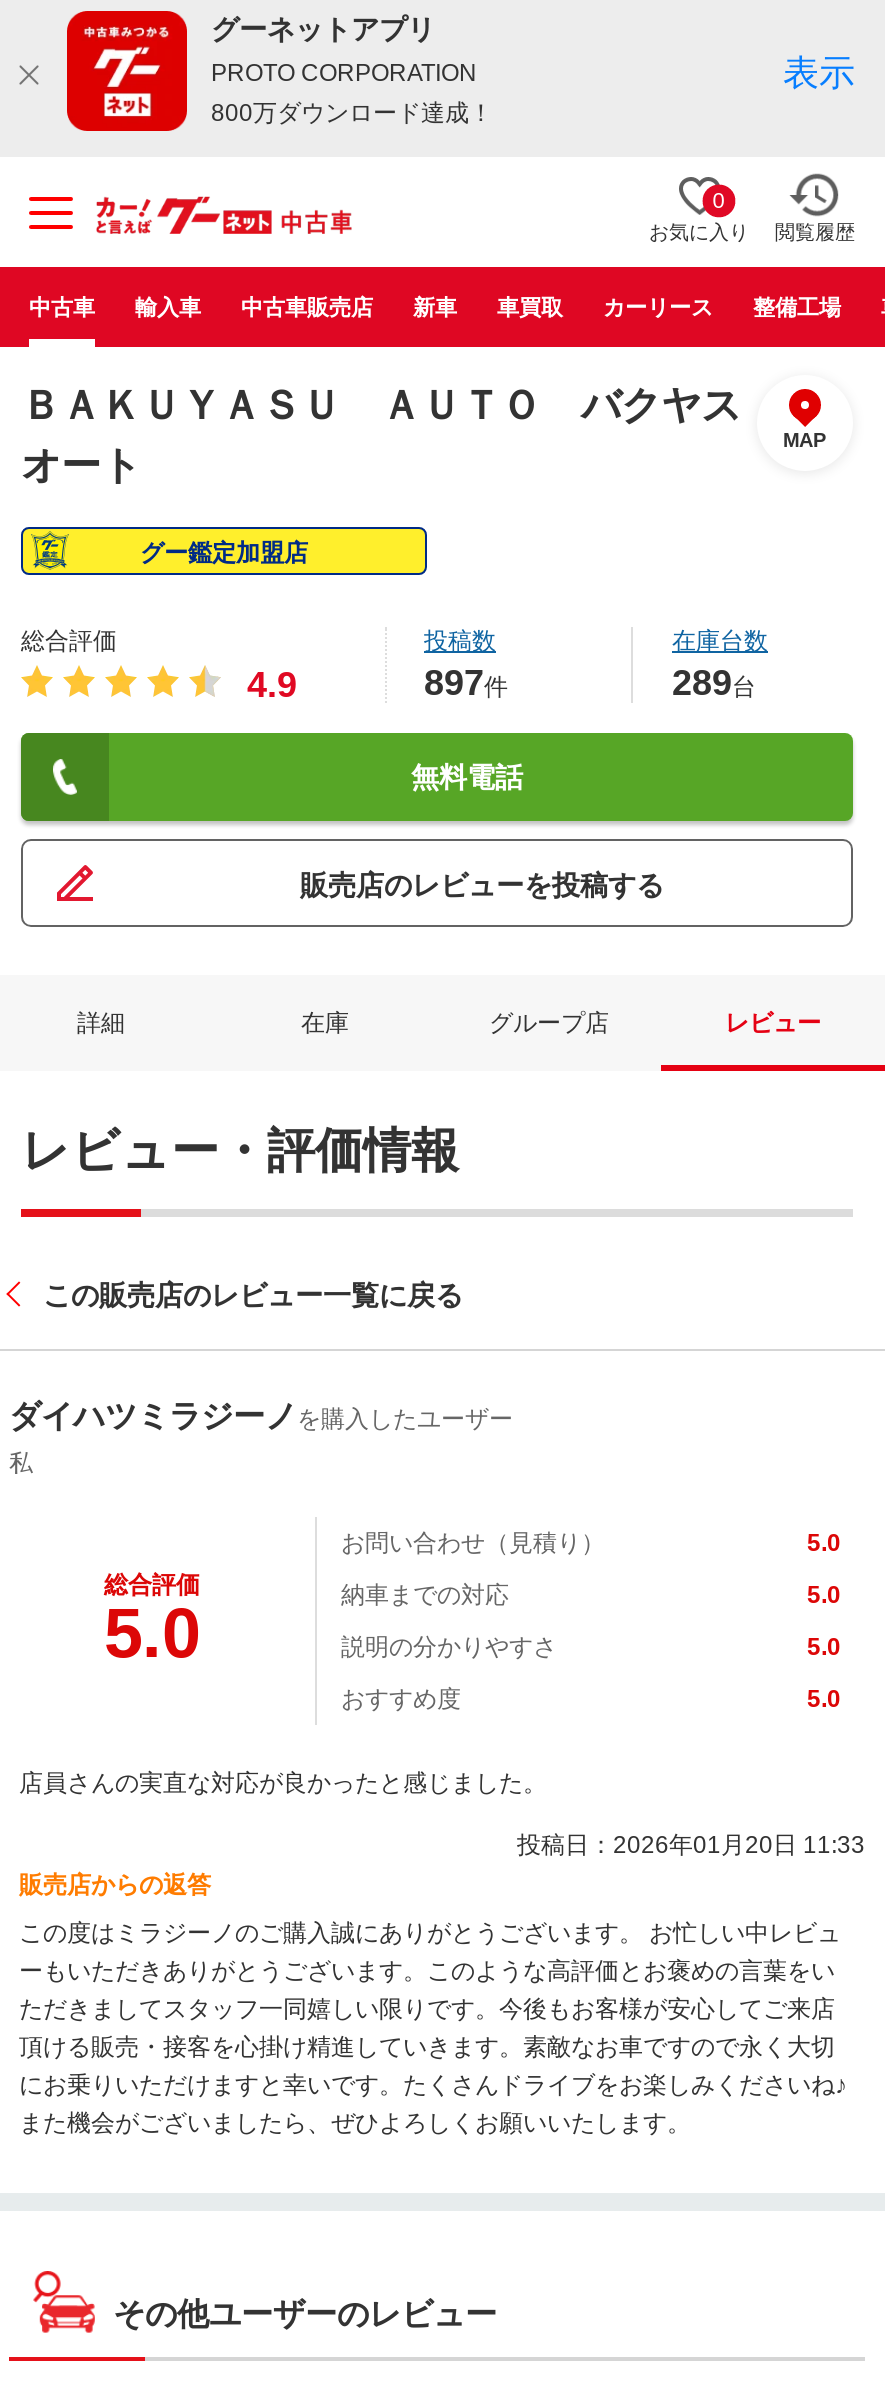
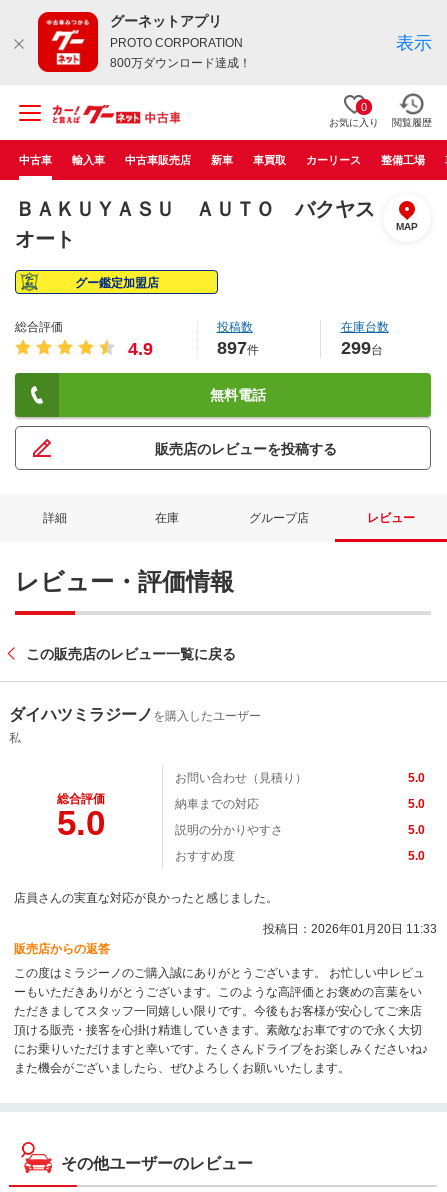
- 289台
+ 299台
